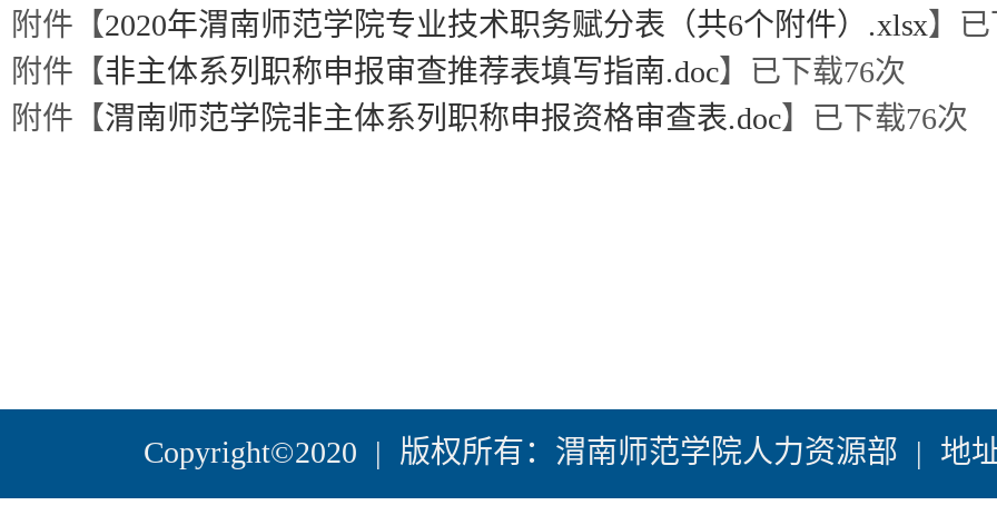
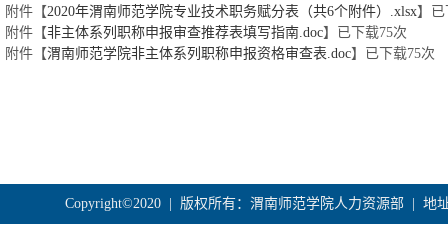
- 附件【非主体系列职称申报审查推荐表填写指南.doc】已下载76次
+ 附件【非主体系列职称申报审查推荐表填写指南.doc】已下载75次

- 附件【渭南师范学院非主体系列职称申报资格审查表.doc】已下载76次
+ 附件【渭南师范学院非主体系列职称申报资格审查表.doc】已下载75次
